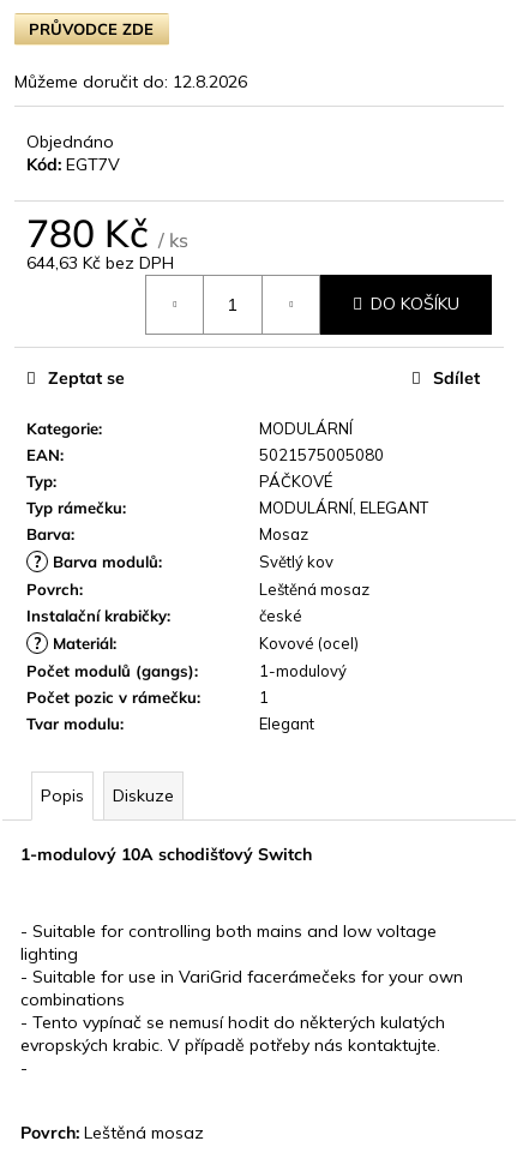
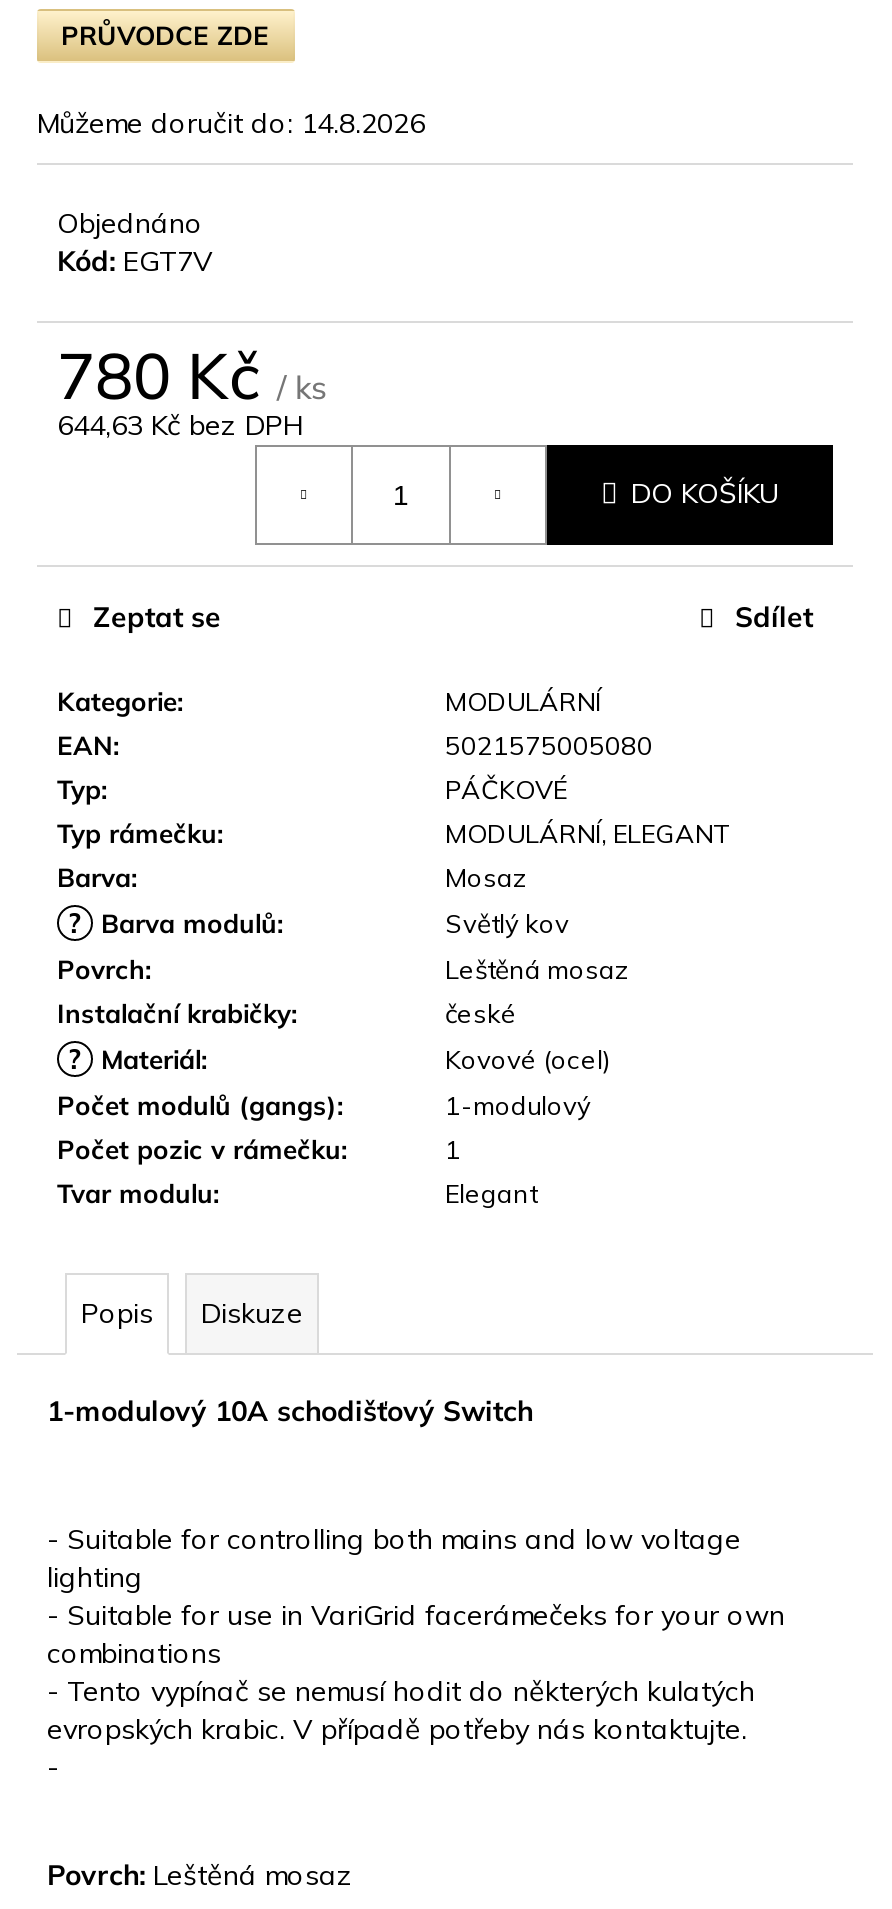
- Můžeme doručit do: 12.8.2026
+ Můžeme doručit do: 14.8.2026
